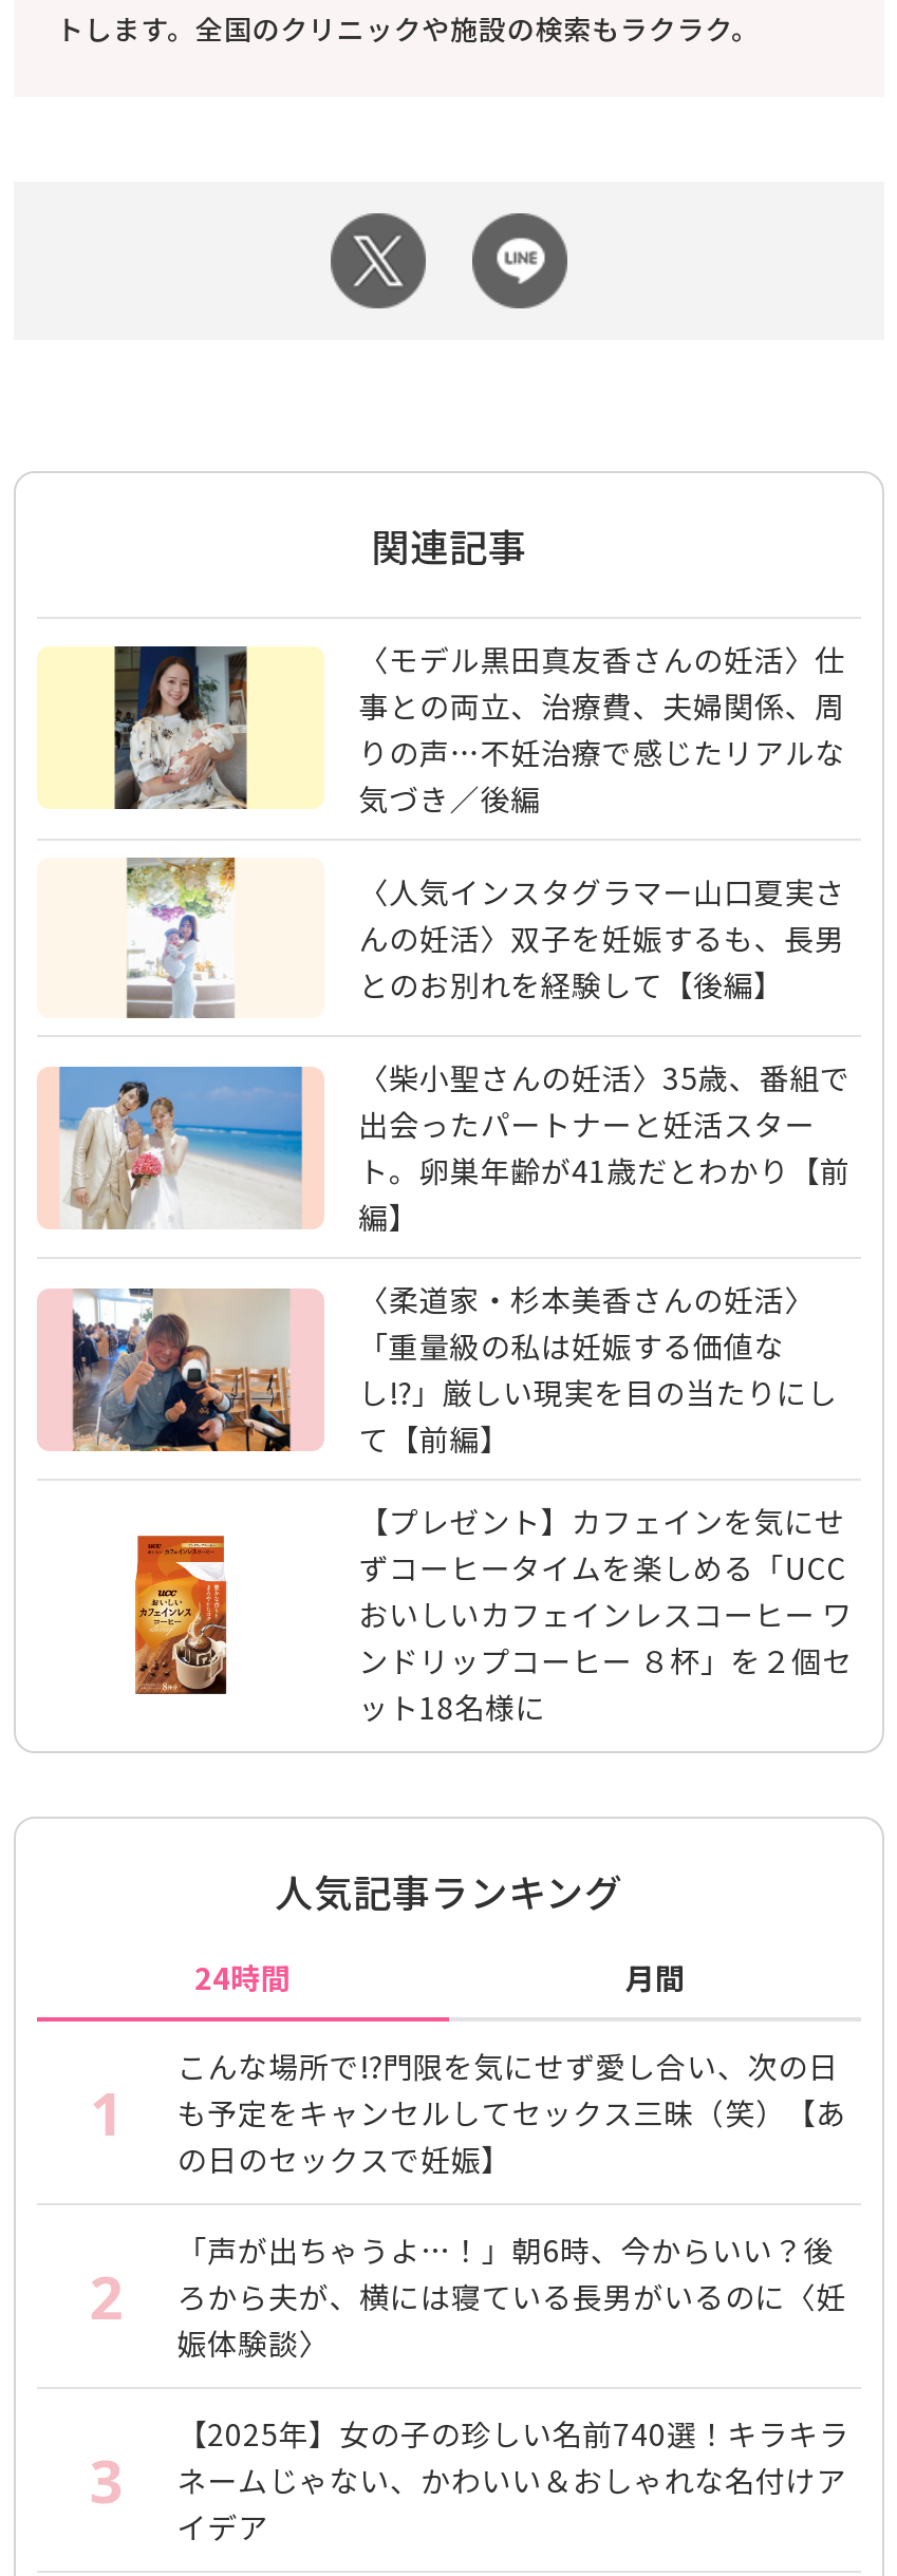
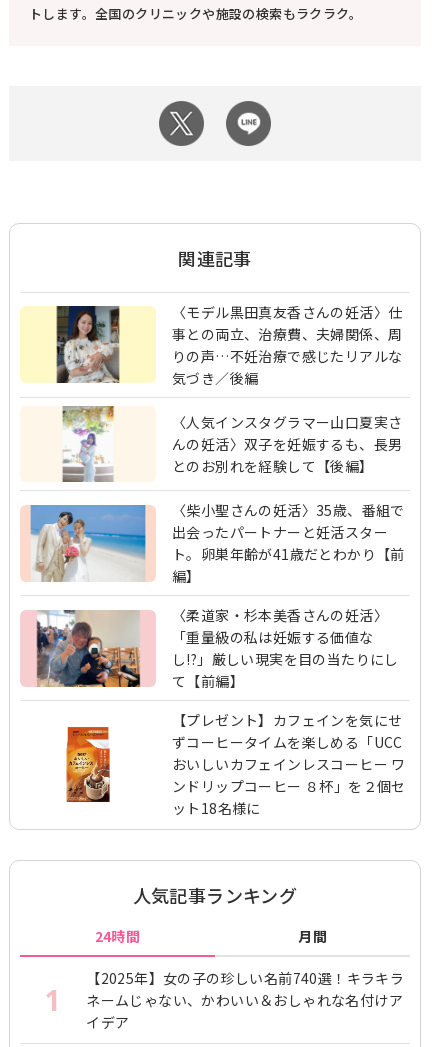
- こんな場所で!?門限を気にせず愛し合い、次の日
- も予定をキャンセルしてセックス三昧（笑）【あ
- の日のセックスで妊娠】
- 2

- 「声が出ちゃうよ…！」朝6時、今からいい？後
- ろから夫が、横には寝ている長男がいるのに〈妊
- 娠体験談〉
- 3
